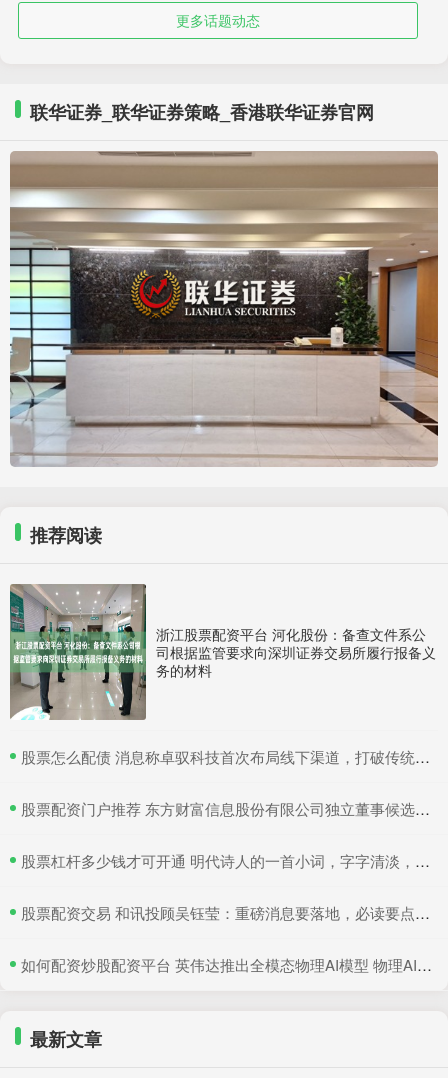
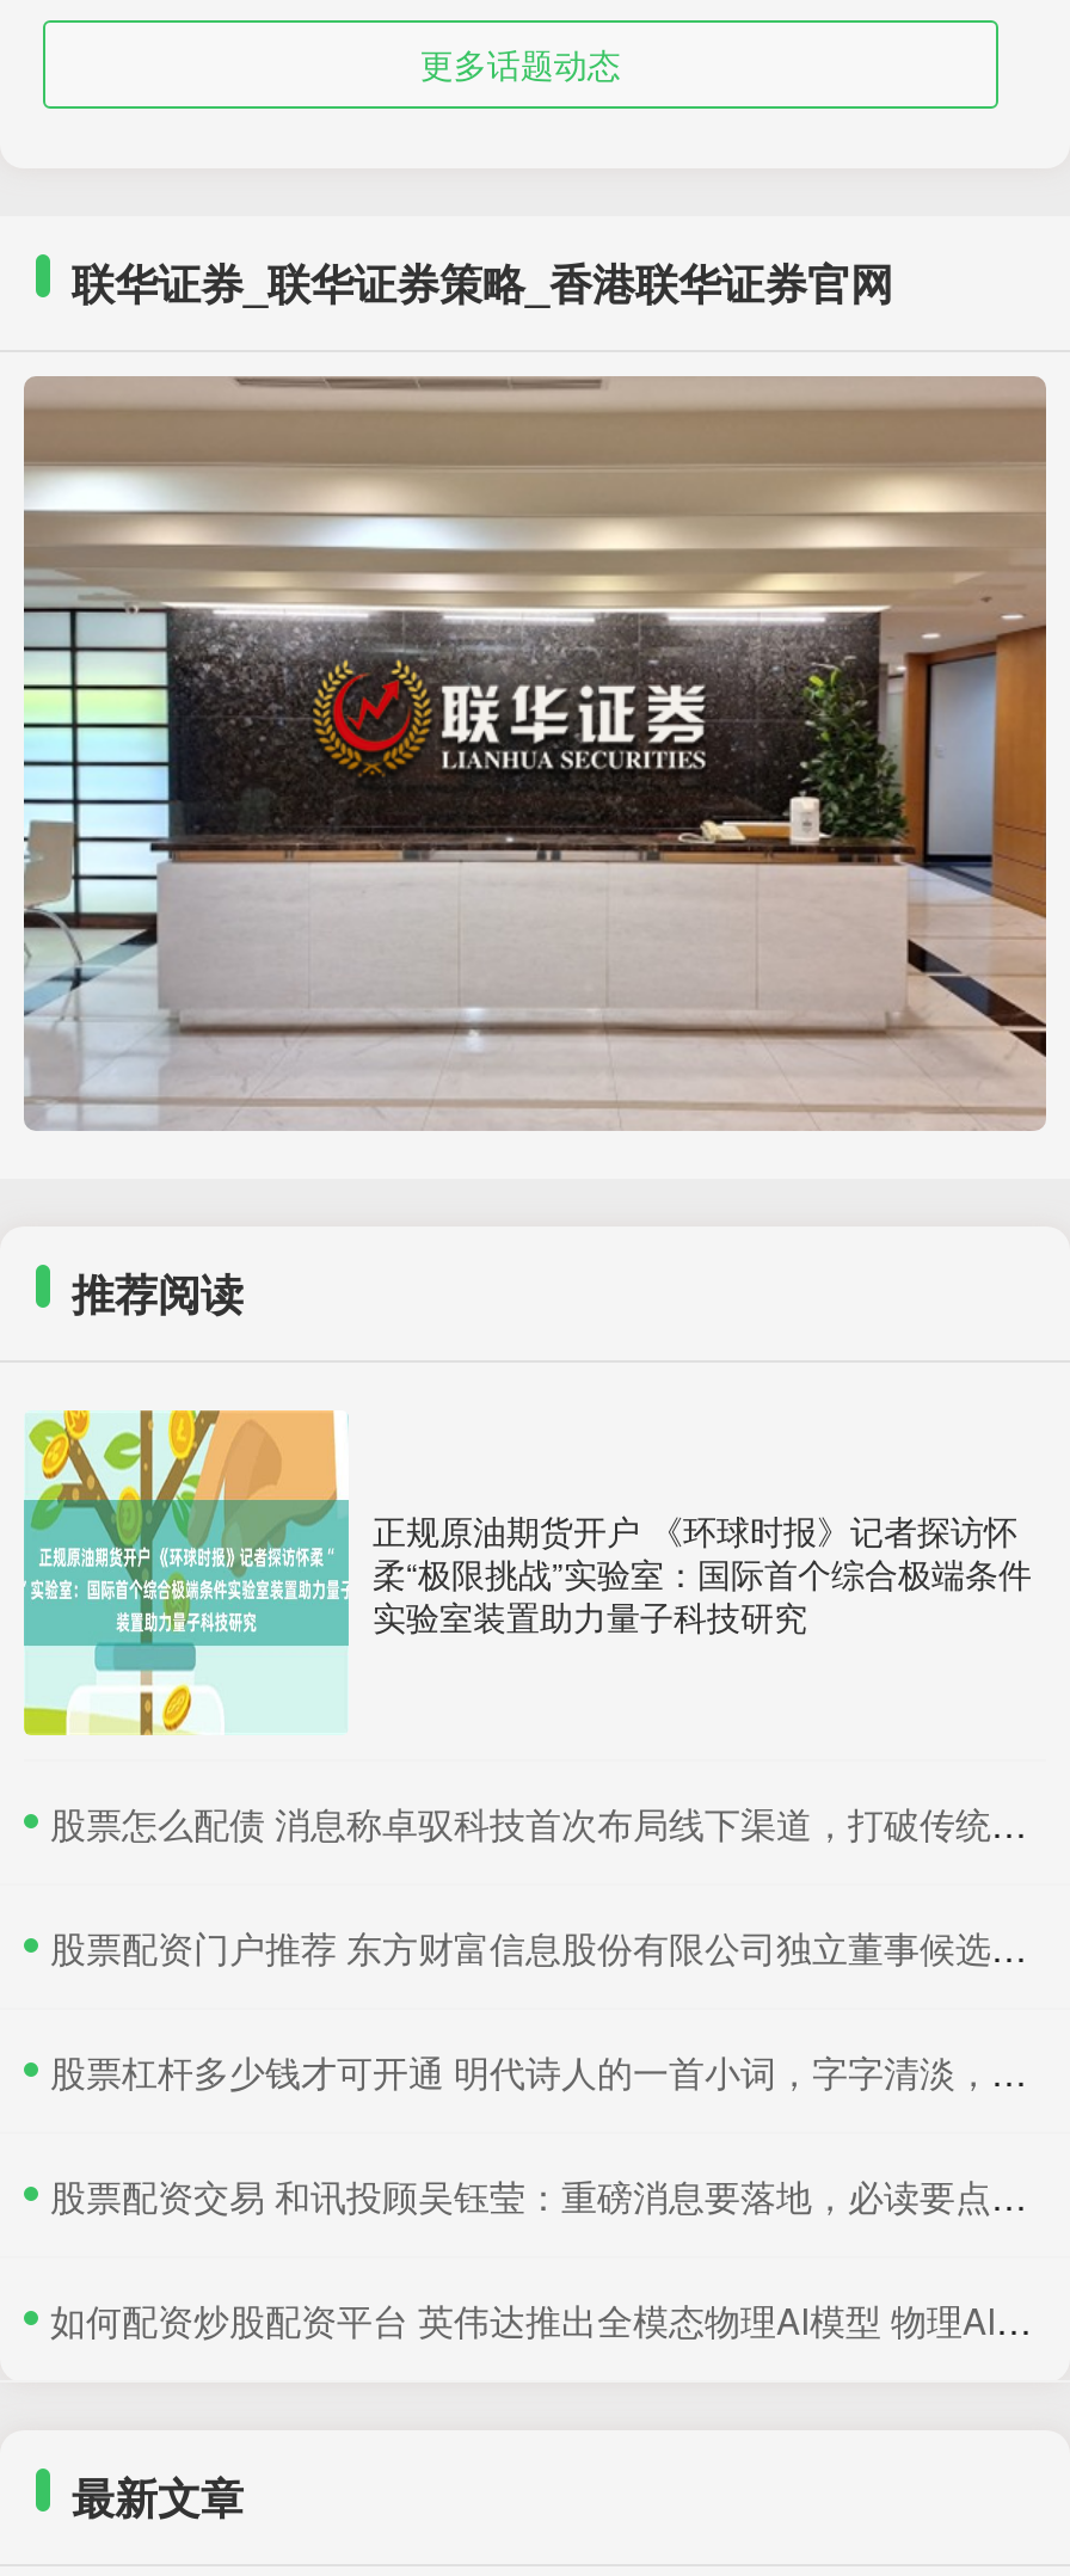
- [image]
- 浙江股票配资平台 河化股份：备查文件系公
- 司根据监管要求向深圳证券交易所履行报备义
- 务的材料
+ [image]
+ 正规原油期货开户 《环球时报》记者探访怀
+ 柔“极限挑战”实验室：国际首个综合极端条件
+ 实验室装置助力量子科技研究
